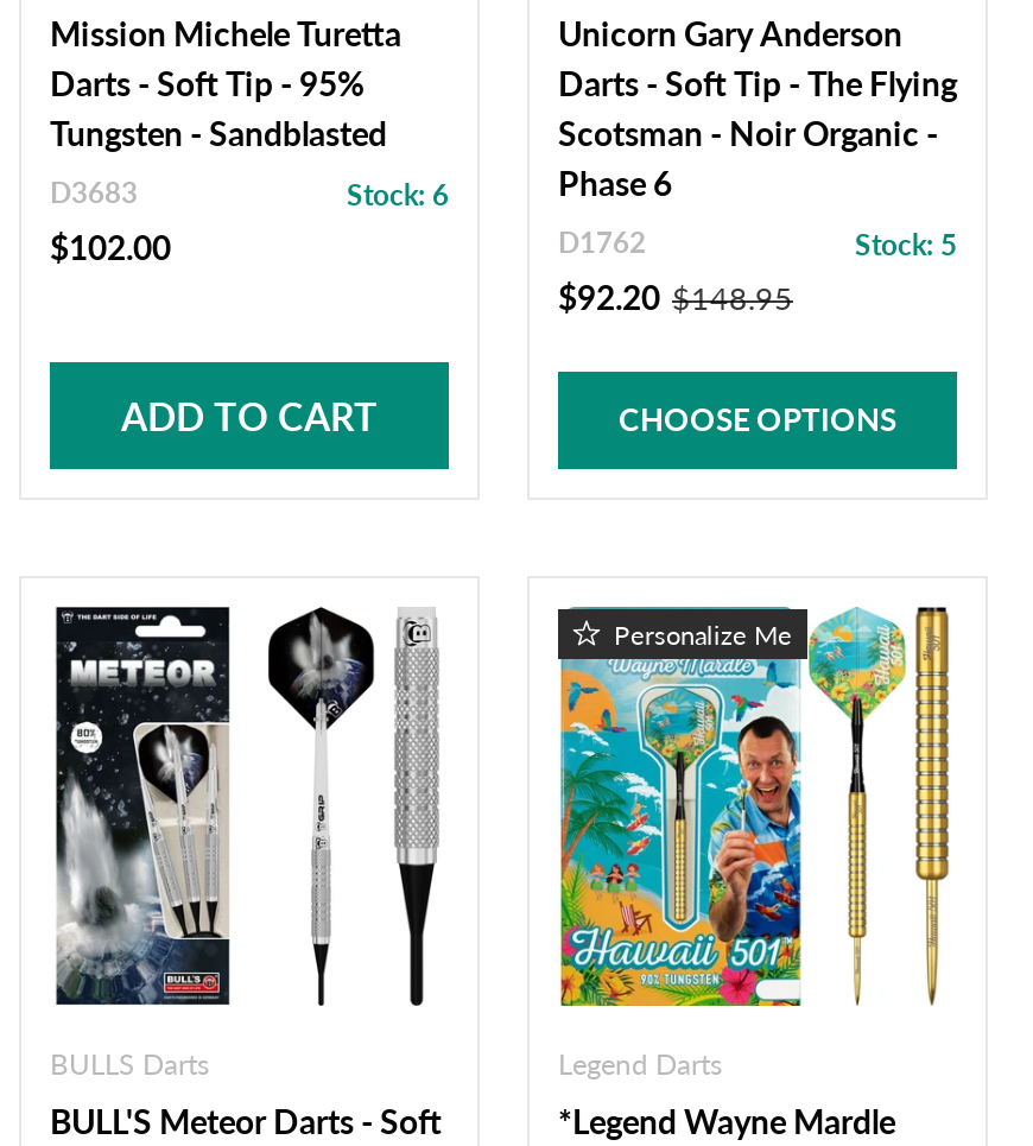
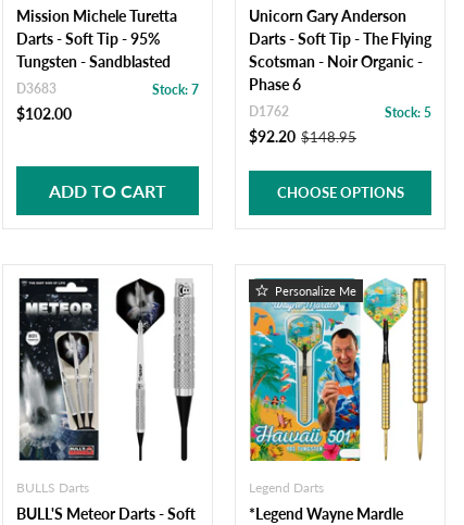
- Stock: 6
+ Stock: 7
